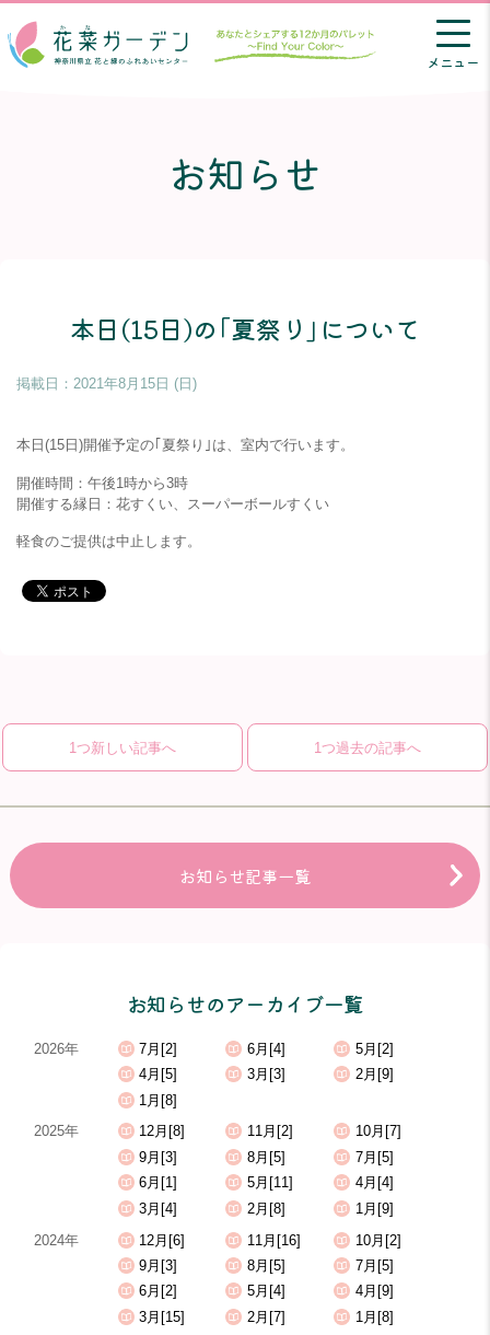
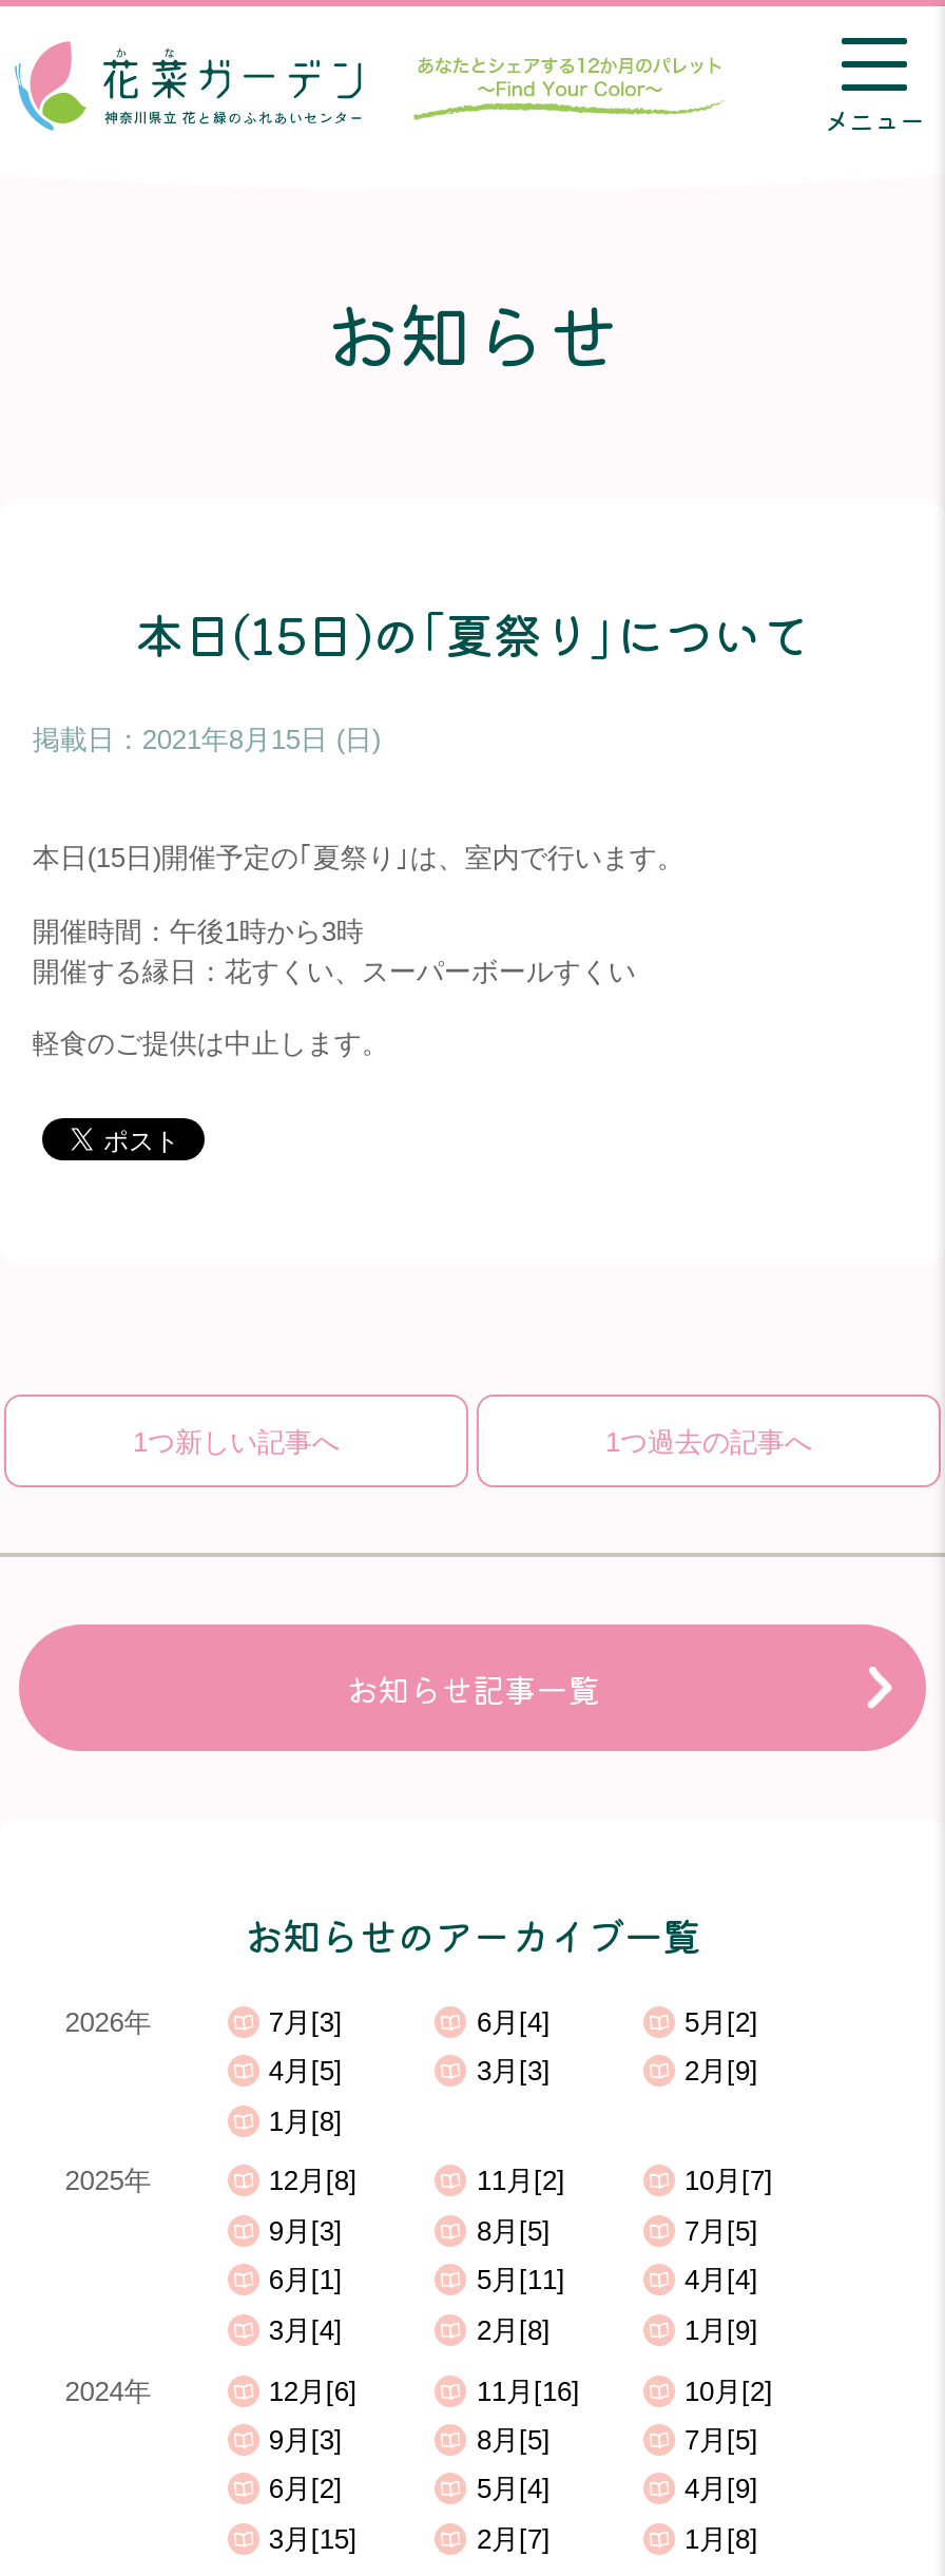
- 7月[2]
+ 7月[3]
